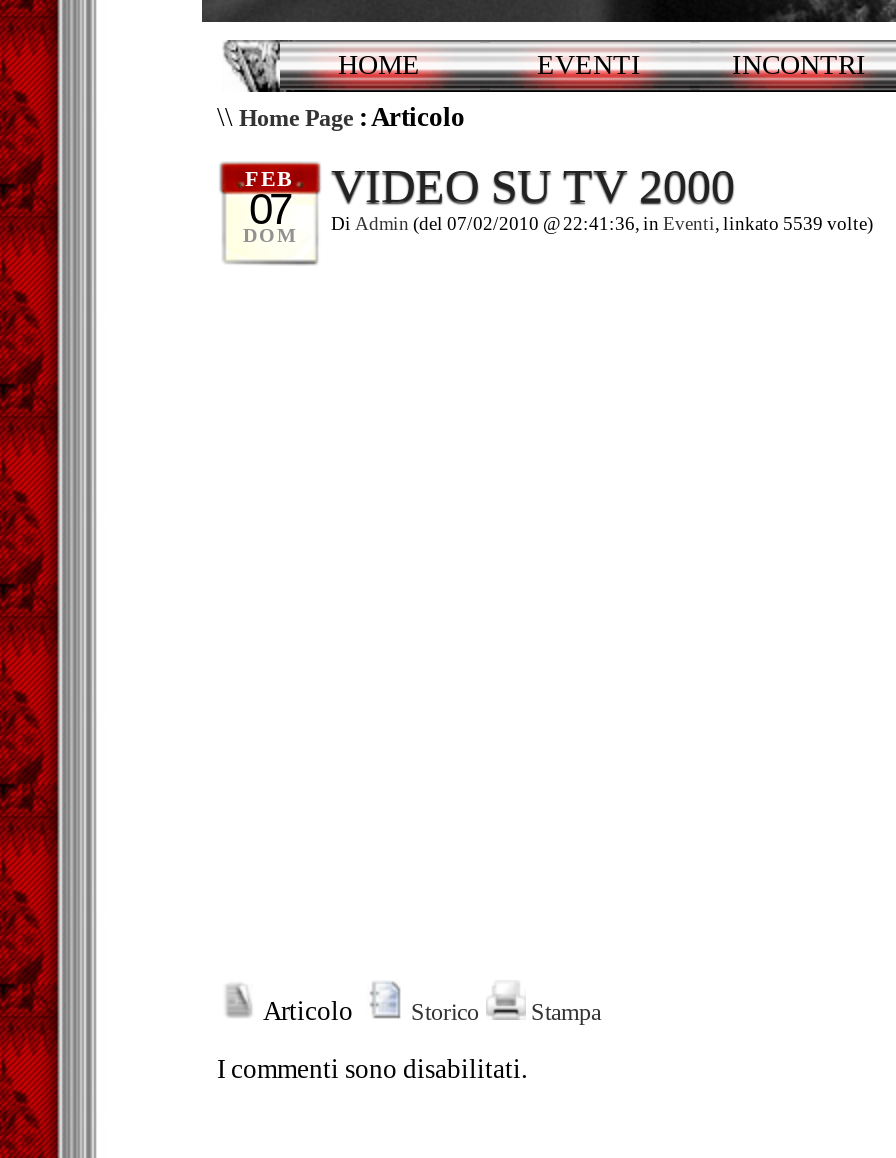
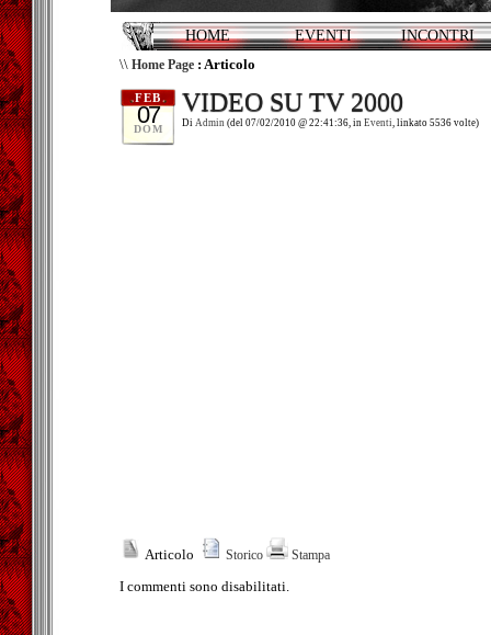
- Di Admin (del 07/02/2010 @ 22:41:36, in Eventi, linkato 5539 volte)
+ Di Admin (del 07/02/2010 @ 22:41:36, in Eventi, linkato 5536 volte)
